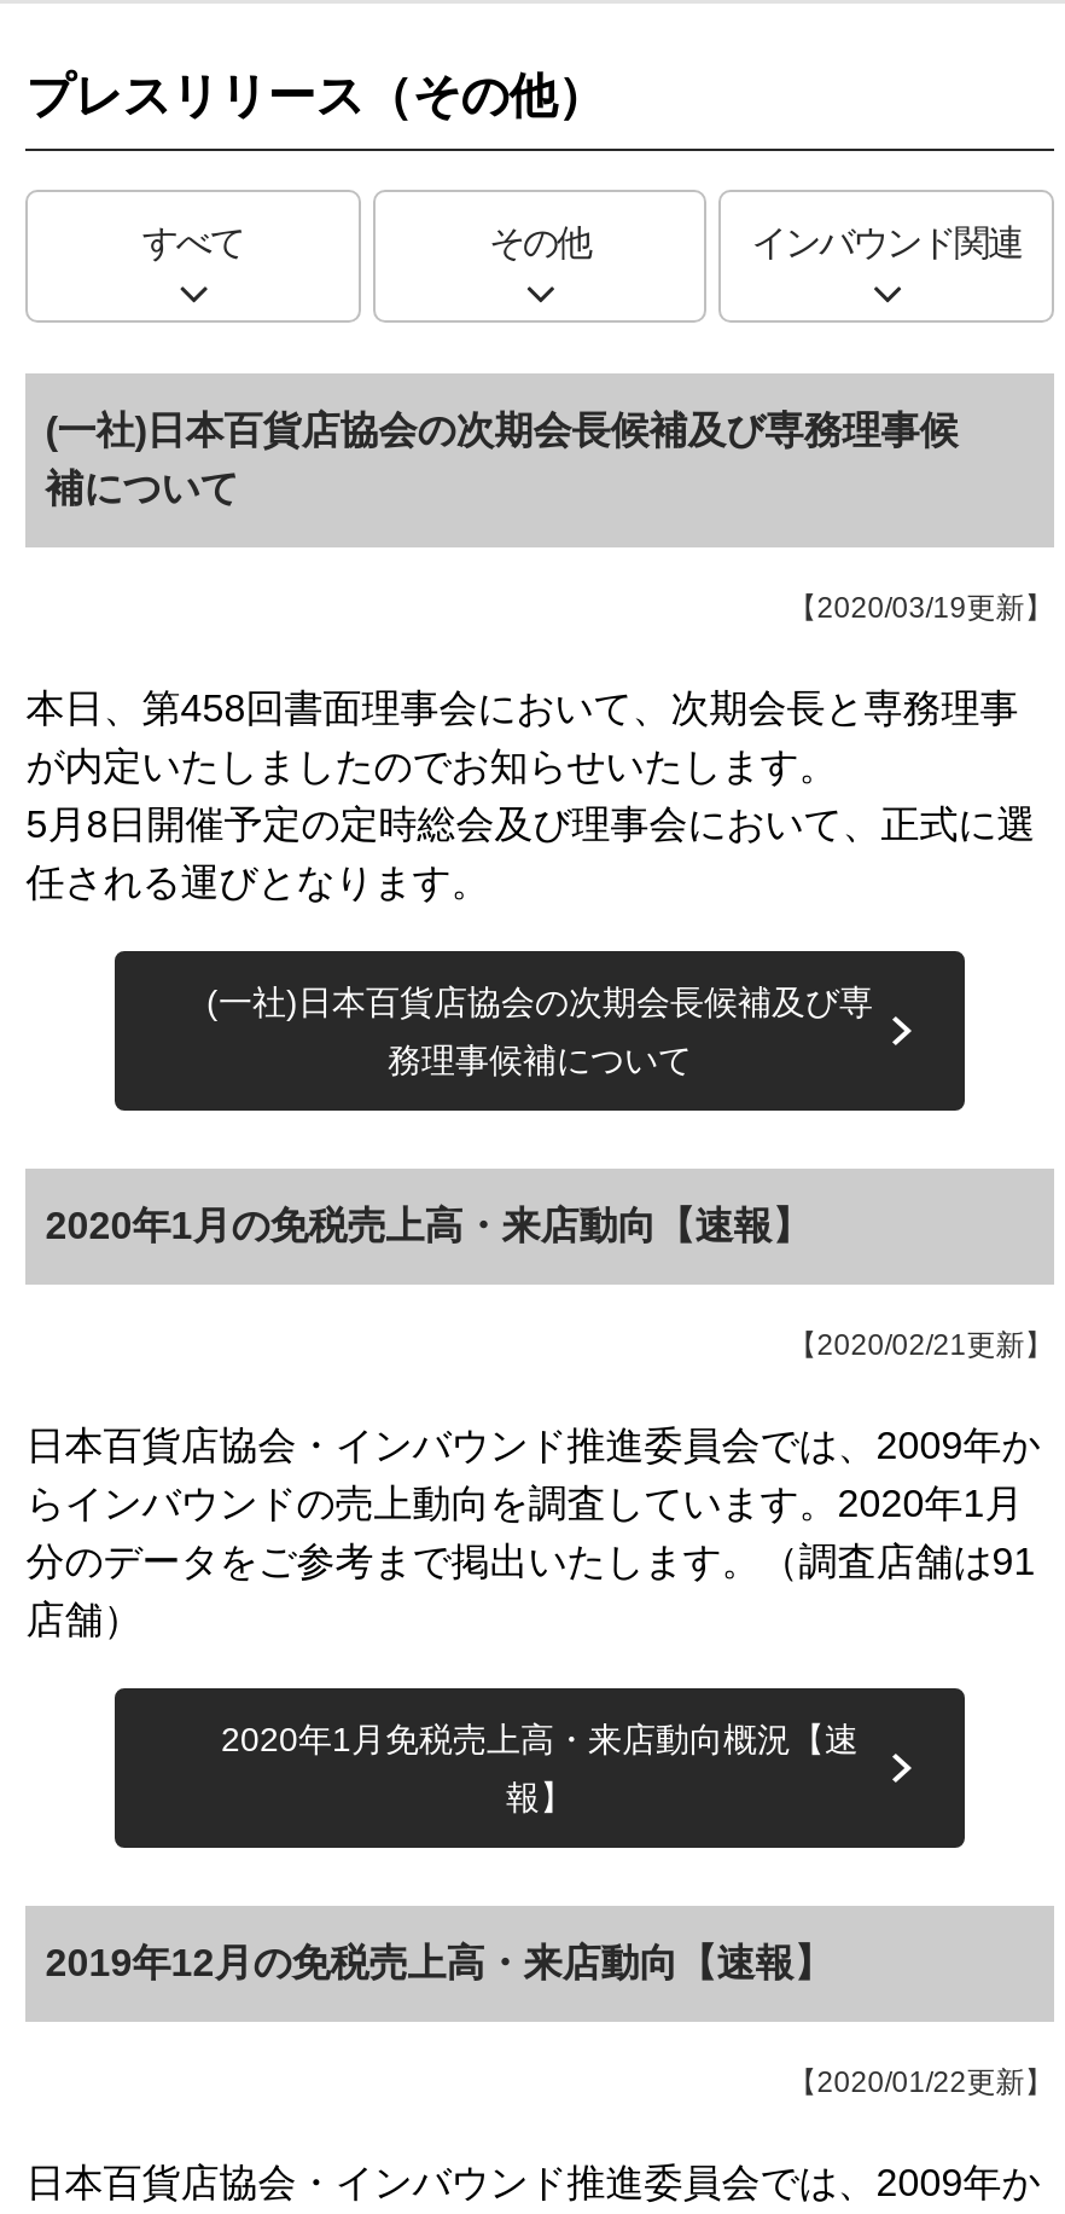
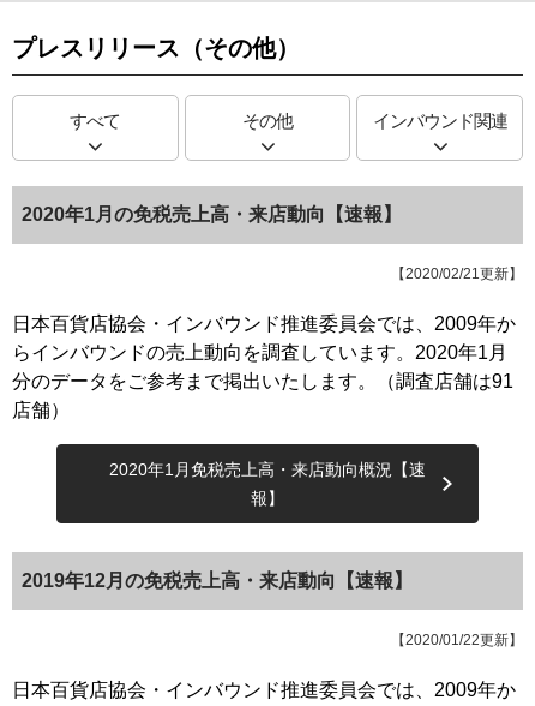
- (一社)日本百貨店協会の次期会長候補及び専務理事候
- 補について
- 【2020/03/19更新】
- 本日、第458回書面理事会において、次期会長と専務理事
- が内定いたしましたのでお知らせいたします。
- 5月8日開催予定の定時総会及び理事会において、正式に選
- 任される運びとなります。
- (一社)日本百貨店協会の次期会長候補及び専
- 務理事候補について
